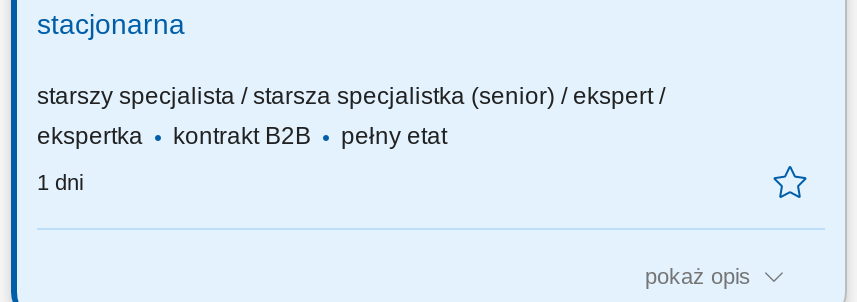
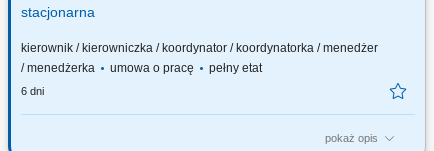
- starszy specjalista / starsza specjalistka (senior) / ekspert /
- ekspertka
- kontrakt B2B
+ kierownik / kierowniczka / koordynator / koordynatorka / menedżer
+ / menedżerka
+ umowa o pracę

- 1 dni
+ 6 dni
